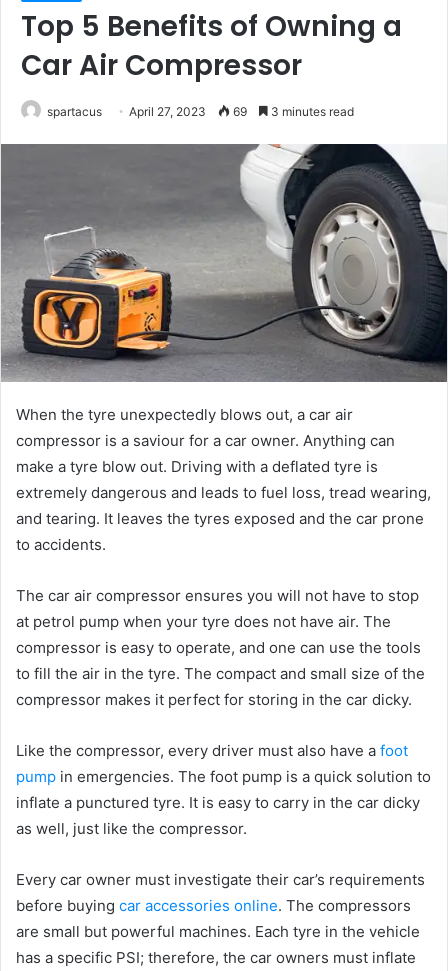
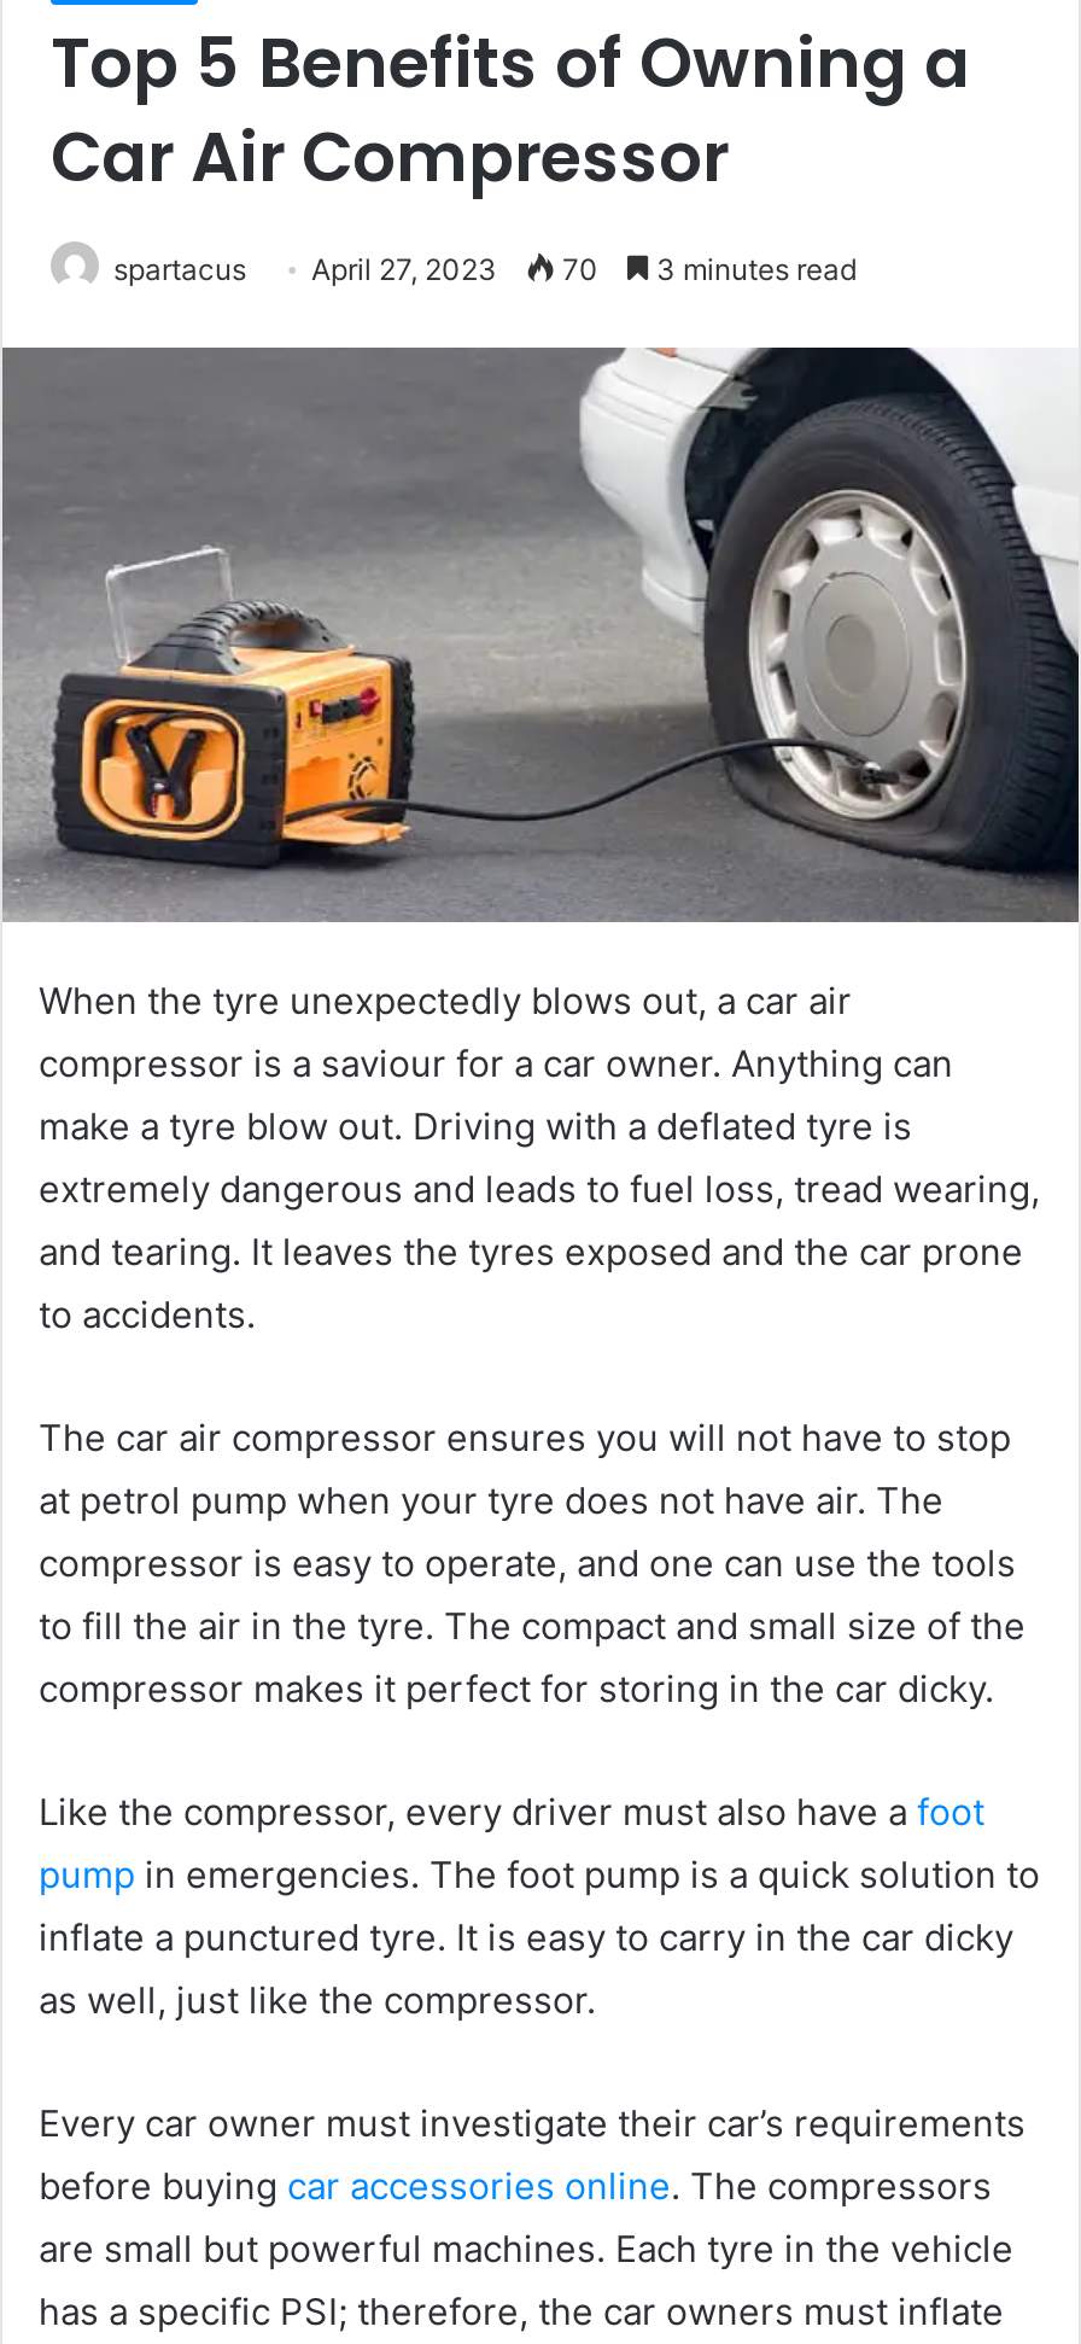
- spartacus April 27, 2023 69 3 minutes read
+ spartacus April 27, 2023 70 3 minutes read
